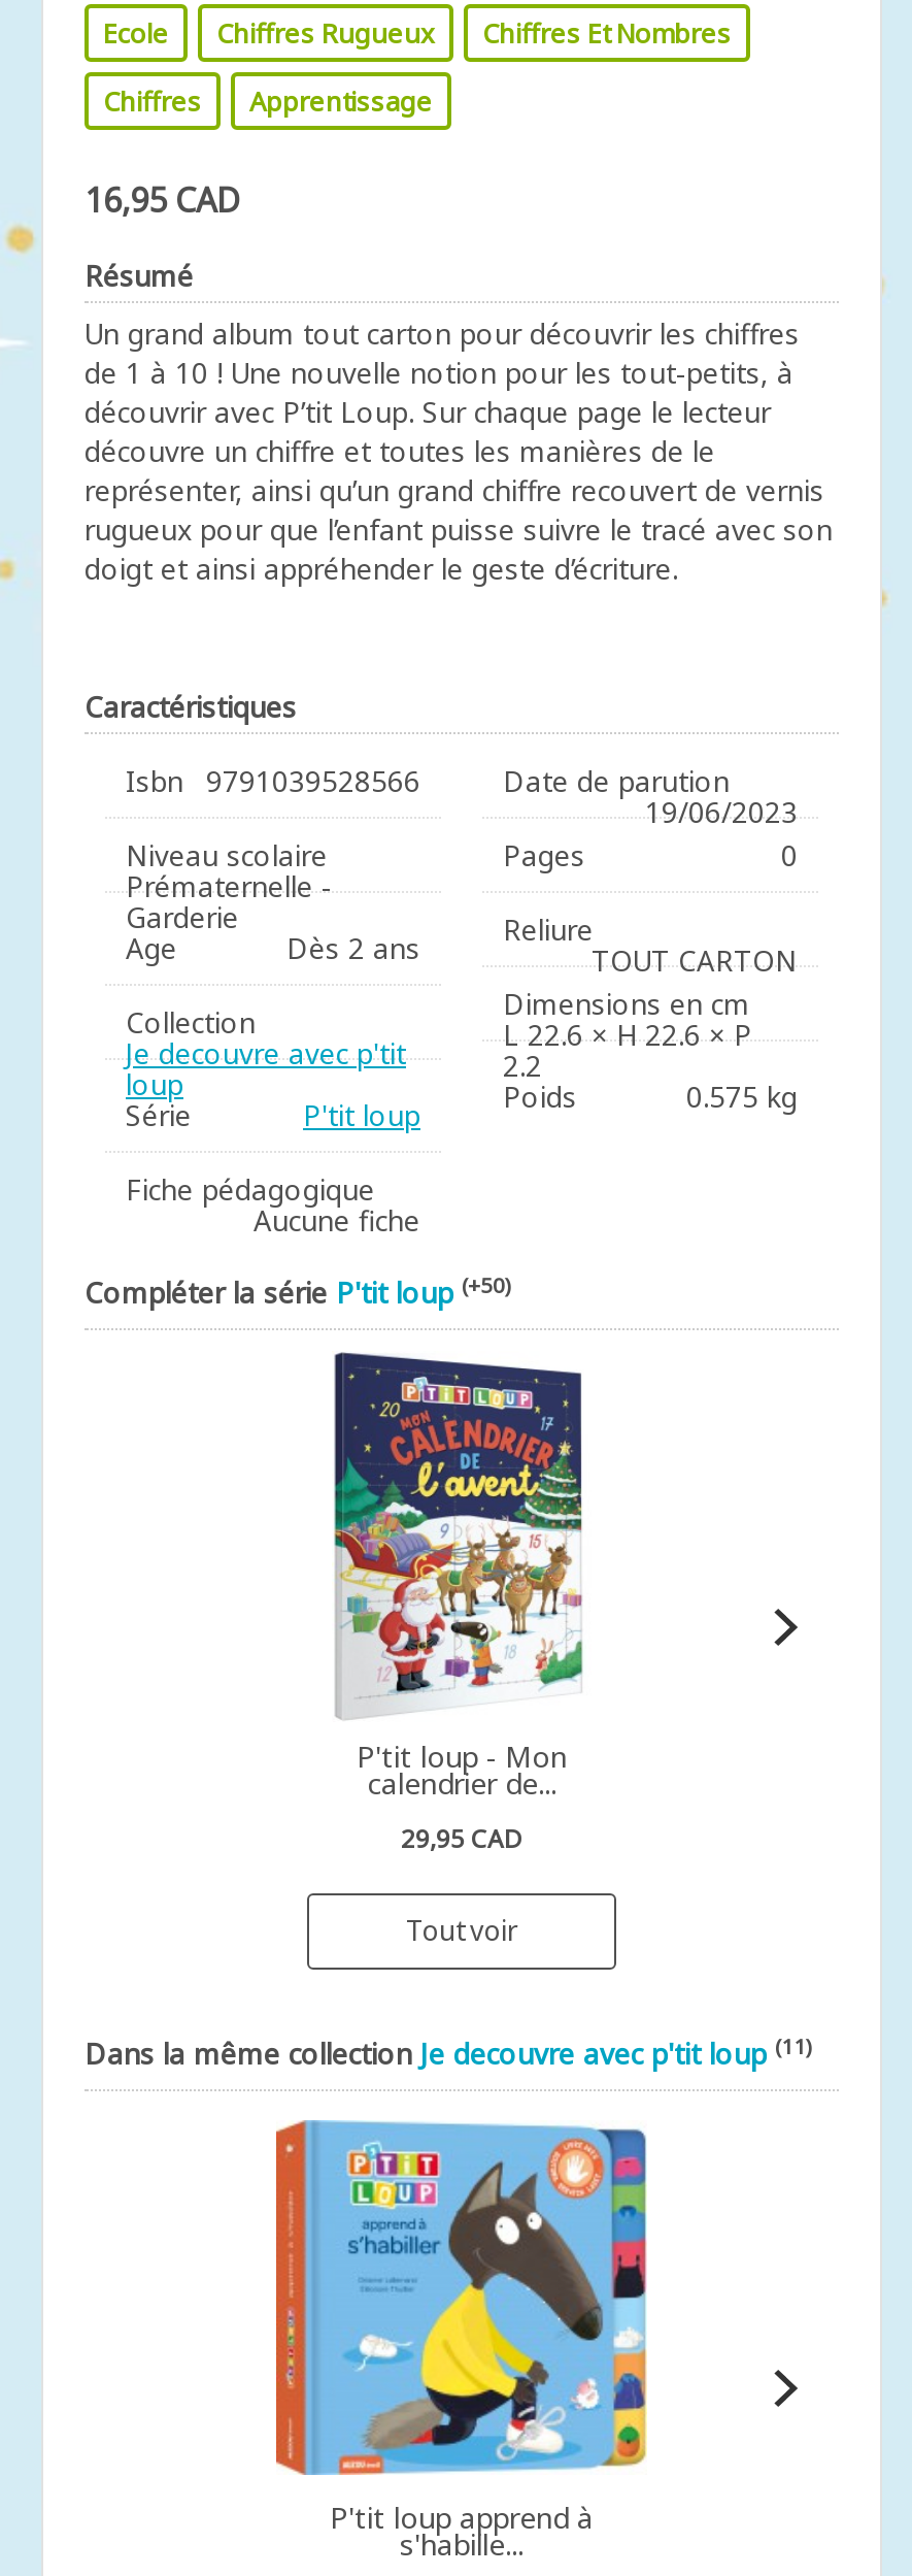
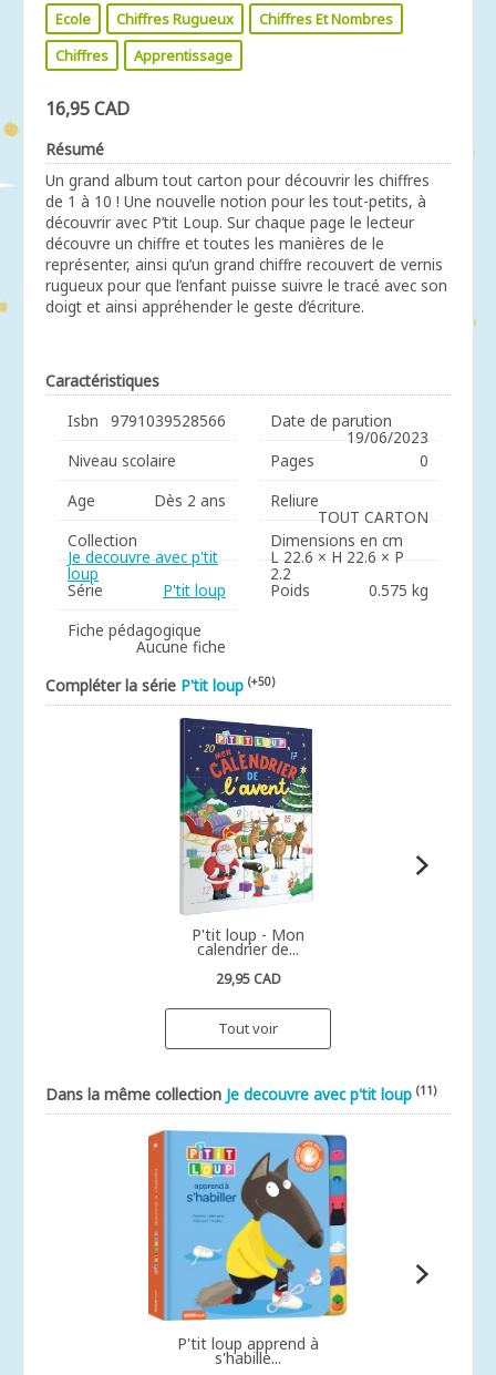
- Prématernelle -
- Garderie
